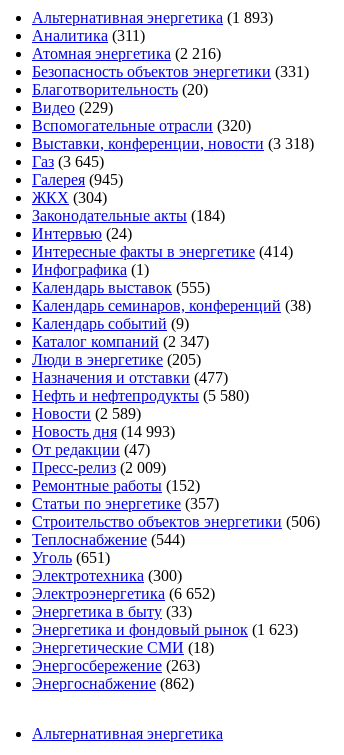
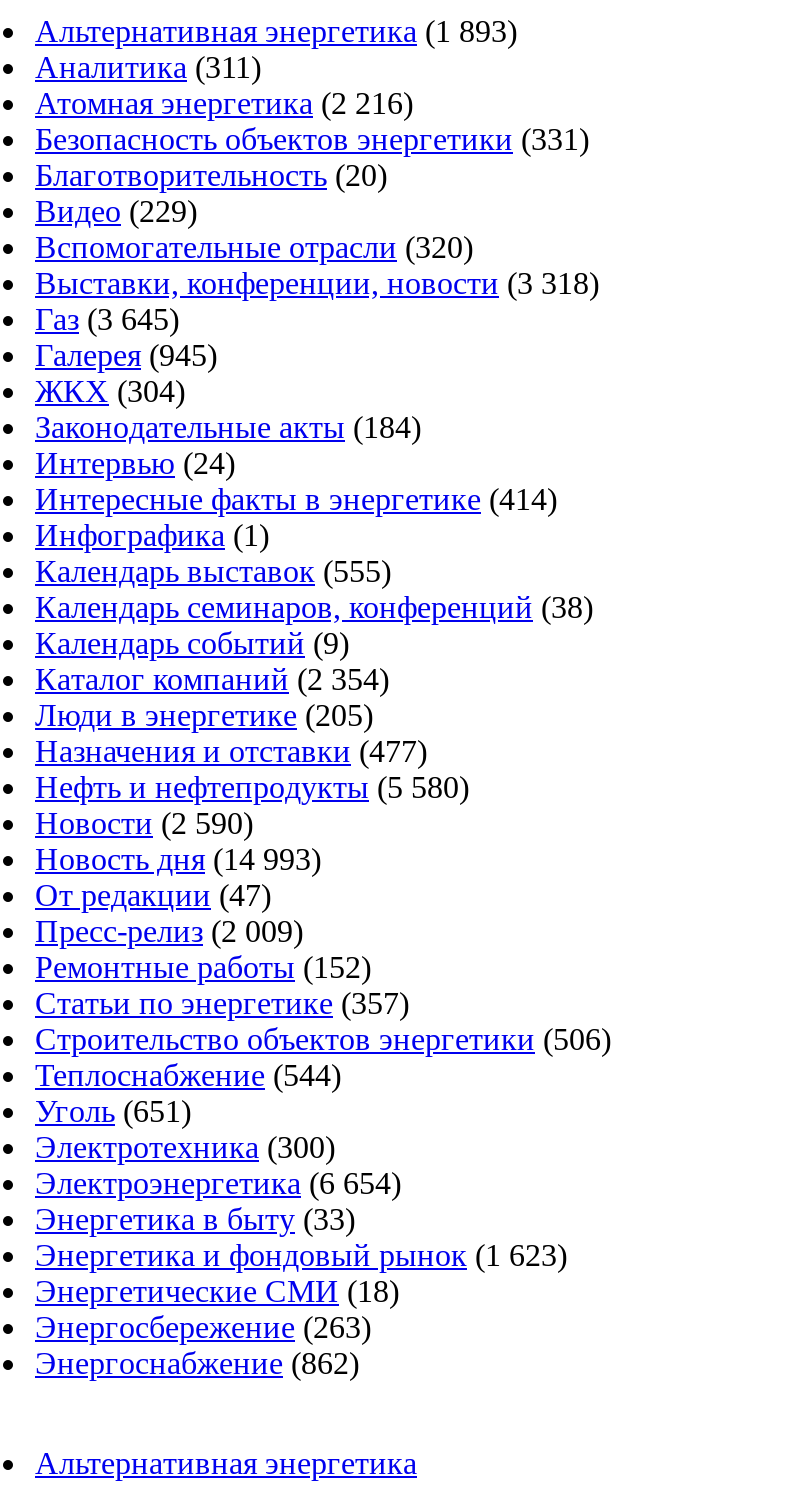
- Каталог компаний (2 347)
+ Каталог компаний (2 354)

- Новости (2 589)
+ Новости (2 590)

- Электроэнергетика (6 652)
+ Электроэнергетика (6 654)
